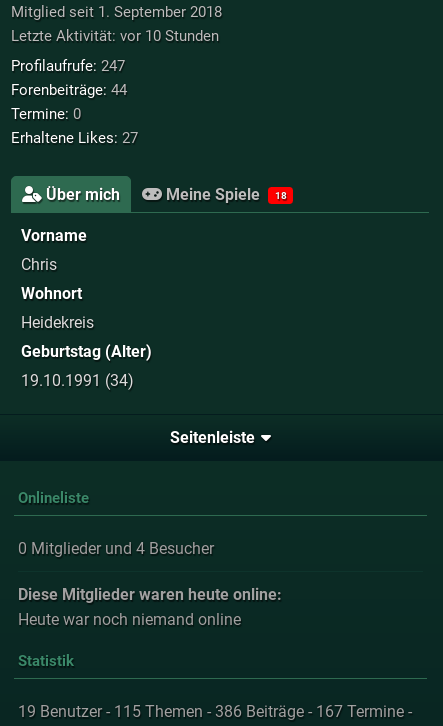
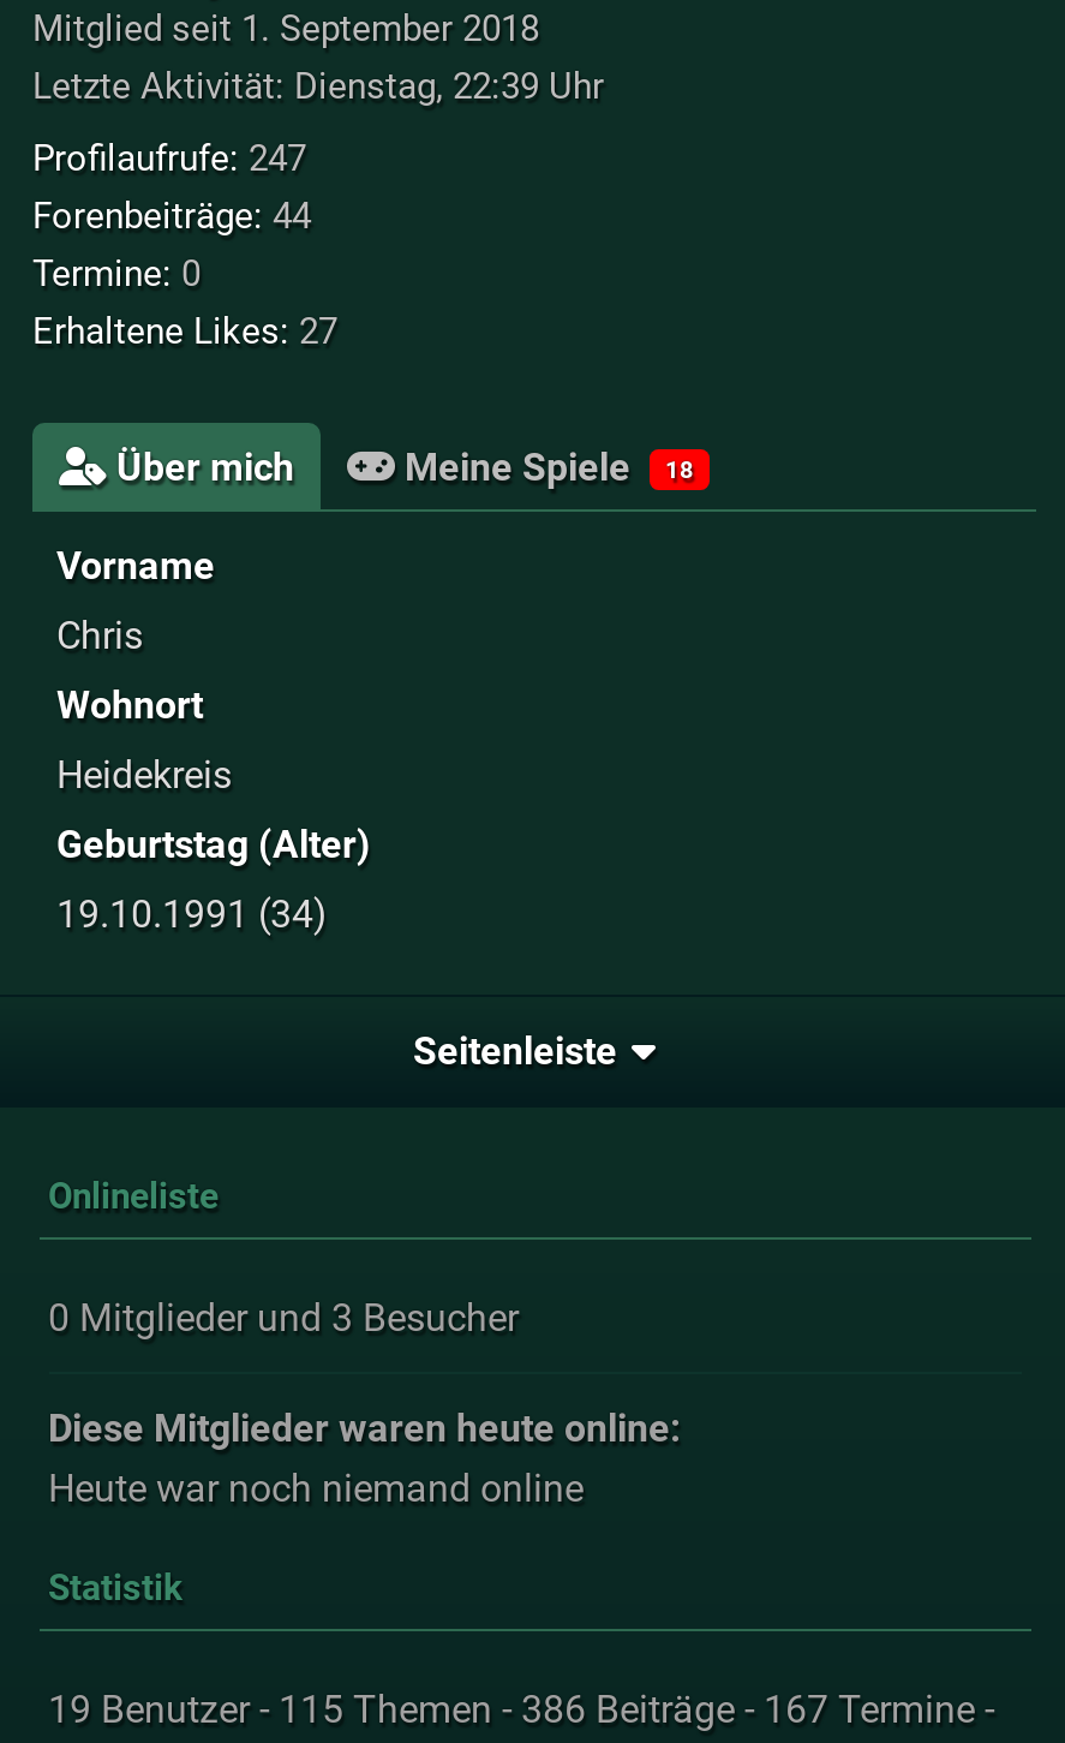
- Letzte Aktivität: vor 10 Stunden
+ Letzte Aktivität: Dienstag, 22:39 Uhr

- 0 Mitglieder und 4 Besucher
+ 0 Mitglieder und 3 Besucher
